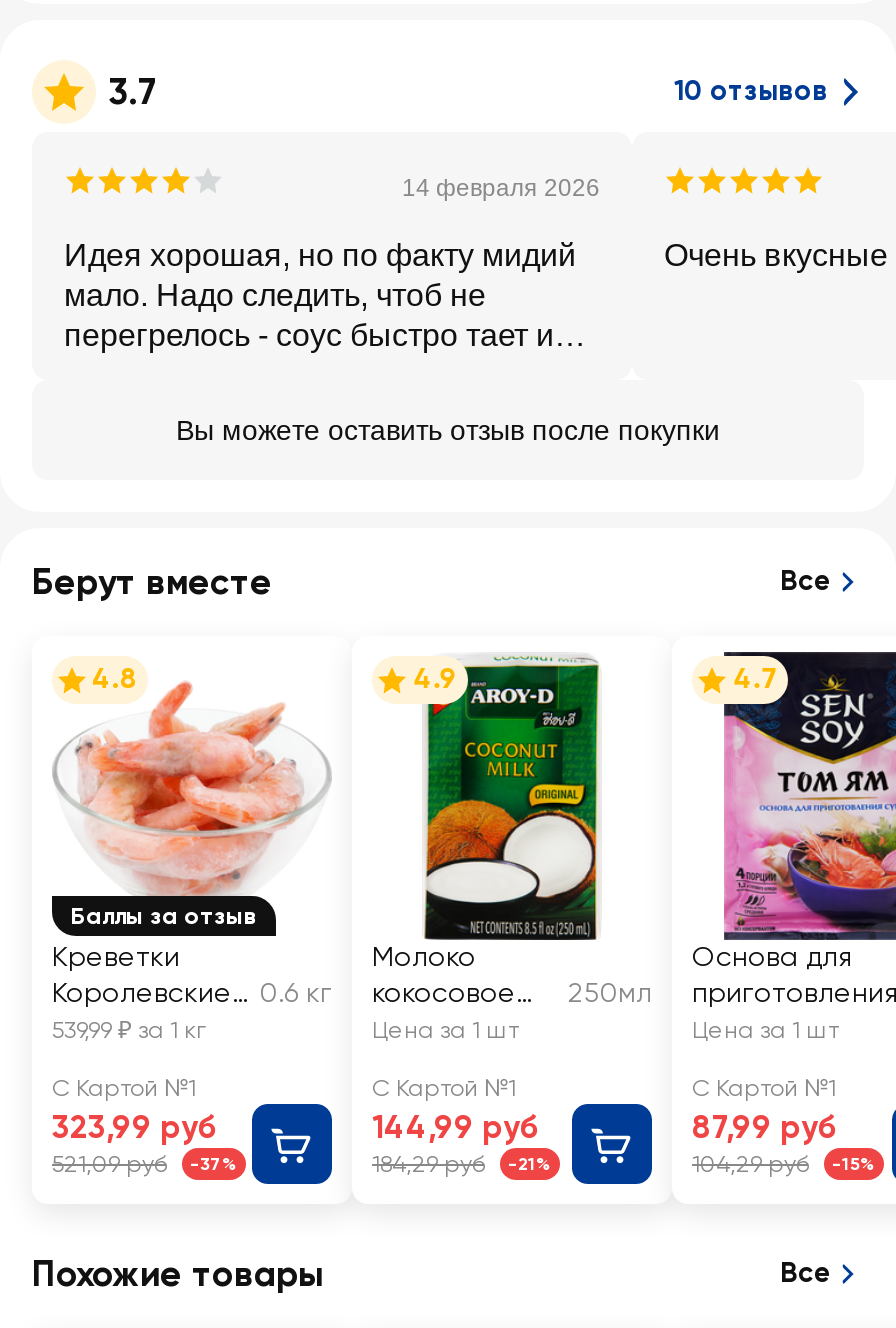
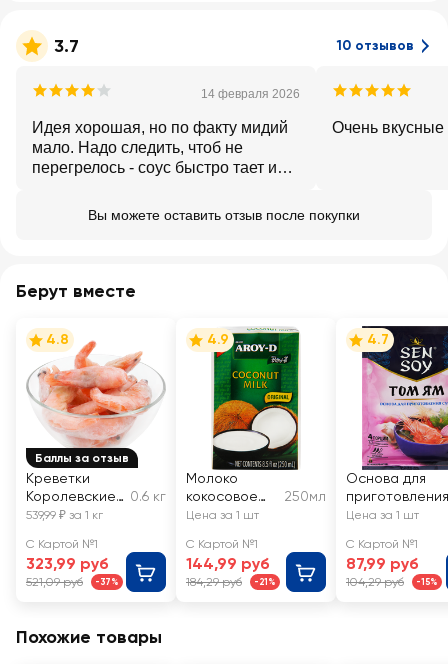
- Все

- Все
